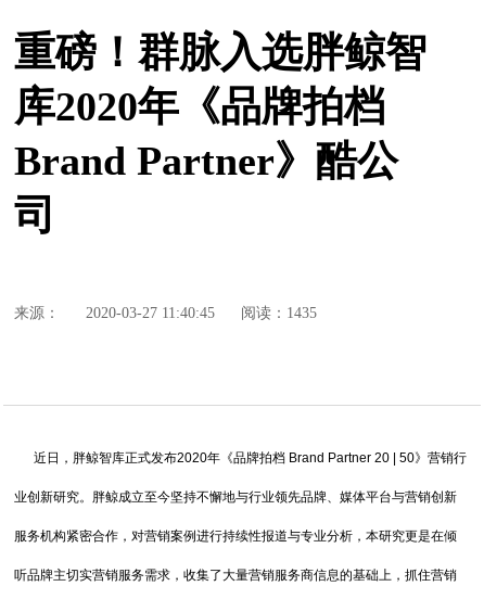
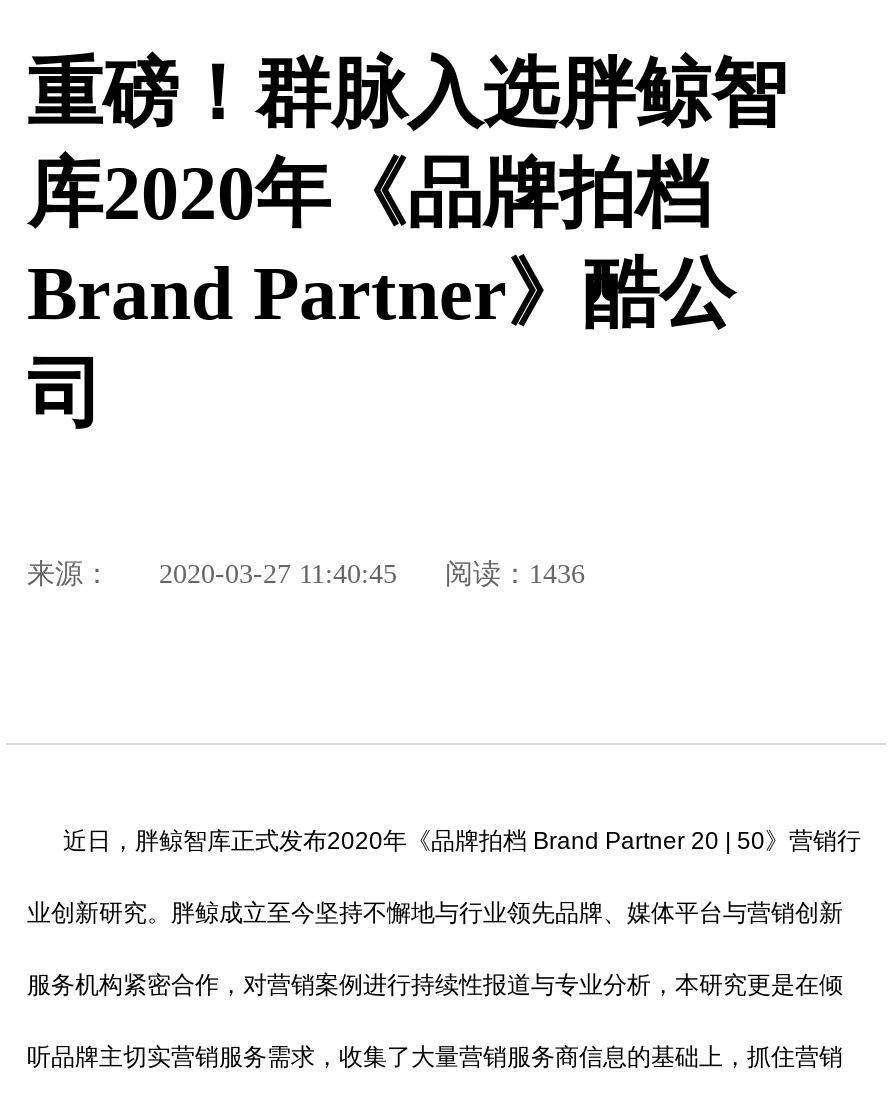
- 来源： 2020-03-27 11:40:45 阅读：1435
+ 来源： 2020-03-27 11:40:45 阅读：1436
